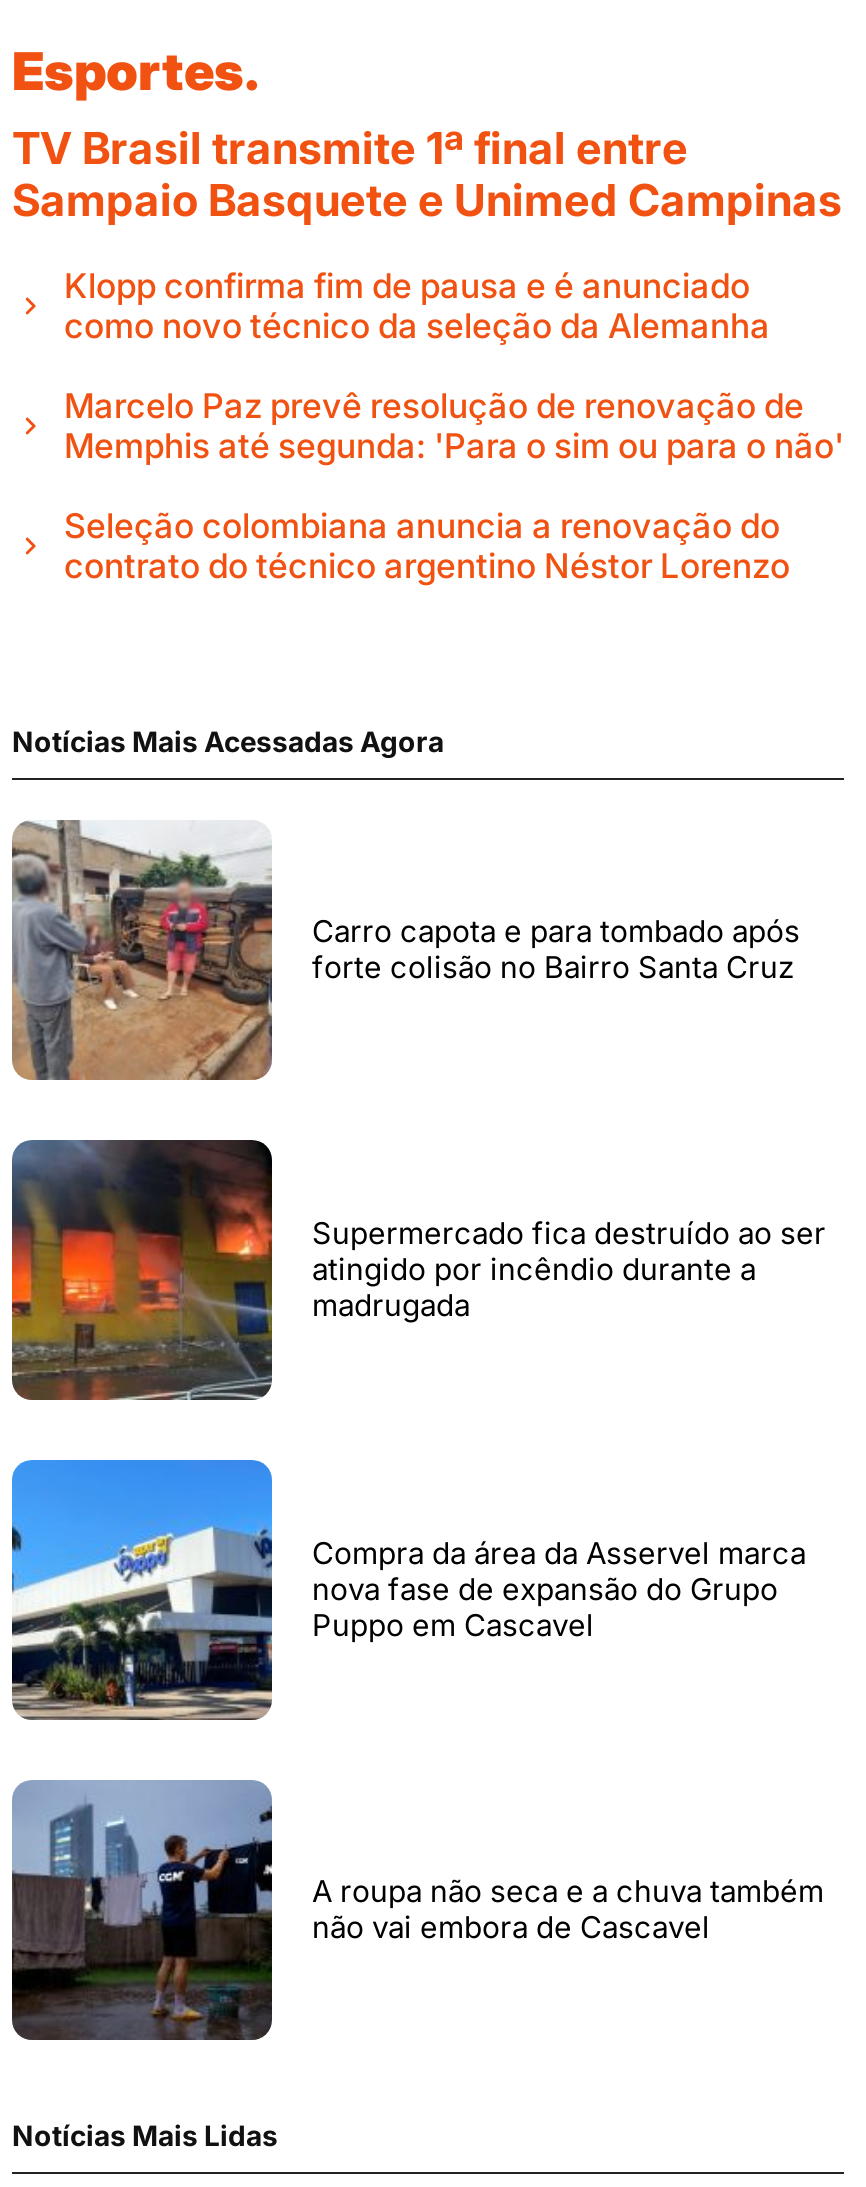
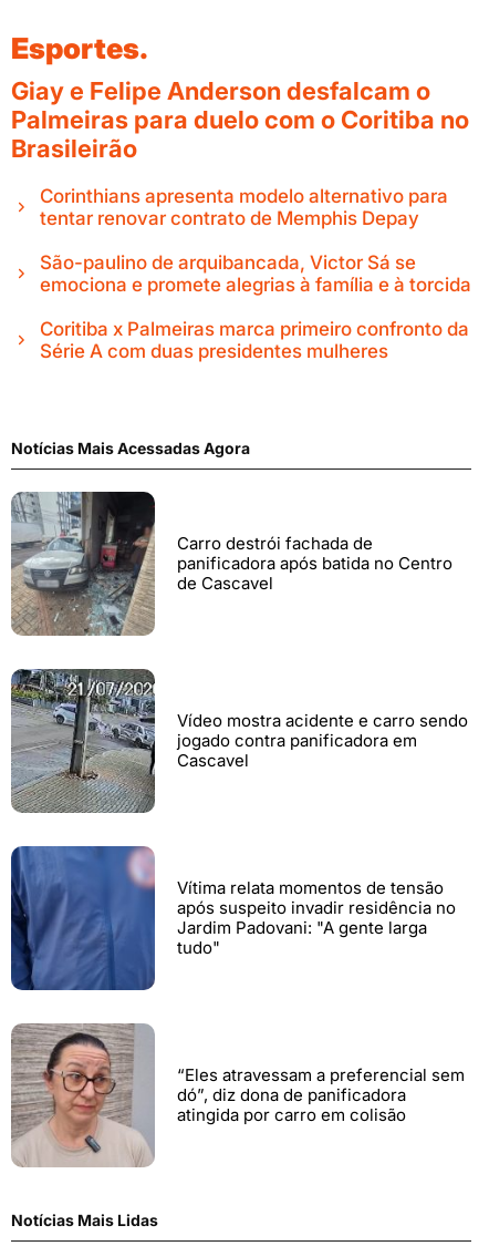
- TV Brasil transmite 1ª final entre
- Sampaio Basquete e Unimed Campinas
+ Giay e Felipe Anderson desfalcam o
+ Palmeiras para duelo com o Coritiba no
+ Brasileirão

- Klopp confirma fim de pausa e é anunciado
- como novo técnico da seleção da Alemanha
+ Corinthians apresenta modelo alternativo para
+ tentar renovar contrato de Memphis Depay

- Marcelo Paz prevê resolução de renovação de
- Memphis até segunda: 'Para o sim ou para o não'
+ São-paulino de arquibancada, Victor Sá se
+ emociona e promete alegrias à família e à torcida

- Seleção colombiana anuncia a renovação do
- contrato do técnico argentino Néstor Lorenzo
+ Coritiba x Palmeiras marca primeiro confronto da
+ Série A com duas presidentes mulheres

- [image]
- Carro capota e para tombado após
- forte colisão no Bairro Santa Cruz
+ [image]
+ Carro destrói fachada de
+ panificadora após batida no Centro
+ de Cascavel

- [image]
- Supermercado fica destruído ao ser
- atingido por incêndio durante a
- madrugada
+ [image]
+ Vídeo mostra acidente e carro sendo
+ jogado contra panificadora em
+ Cascavel

- [image]
- Compra da área da Asservel marca
- nova fase de expansão do Grupo
- Puppo em Cascavel
+ [image]
+ Vítima relata momentos de tensão
+ após suspeito invadir residência no
+ Jardim Padovani: "A gente larga
+ tudo"

- [image]
- A roupa não seca e a chuva também
- não vai embora de Cascavel
+ [image]
+ “Eles atravessam a preferencial sem
+ dó”, diz dona de panificadora
+ atingida por carro em colisão
